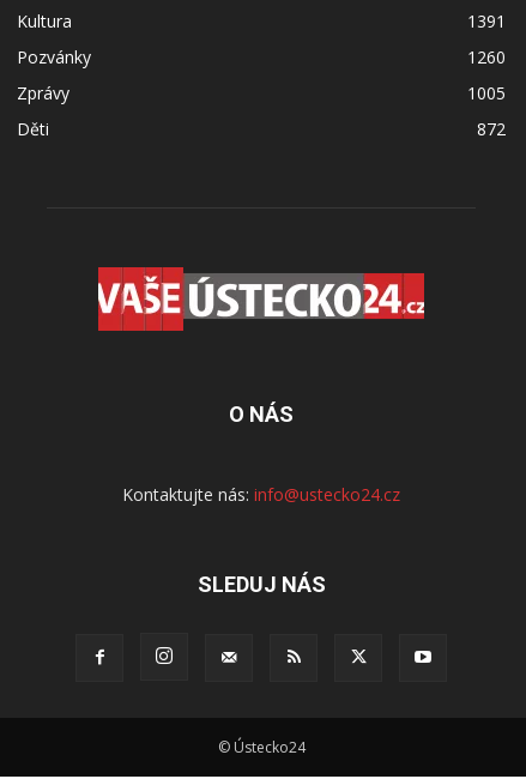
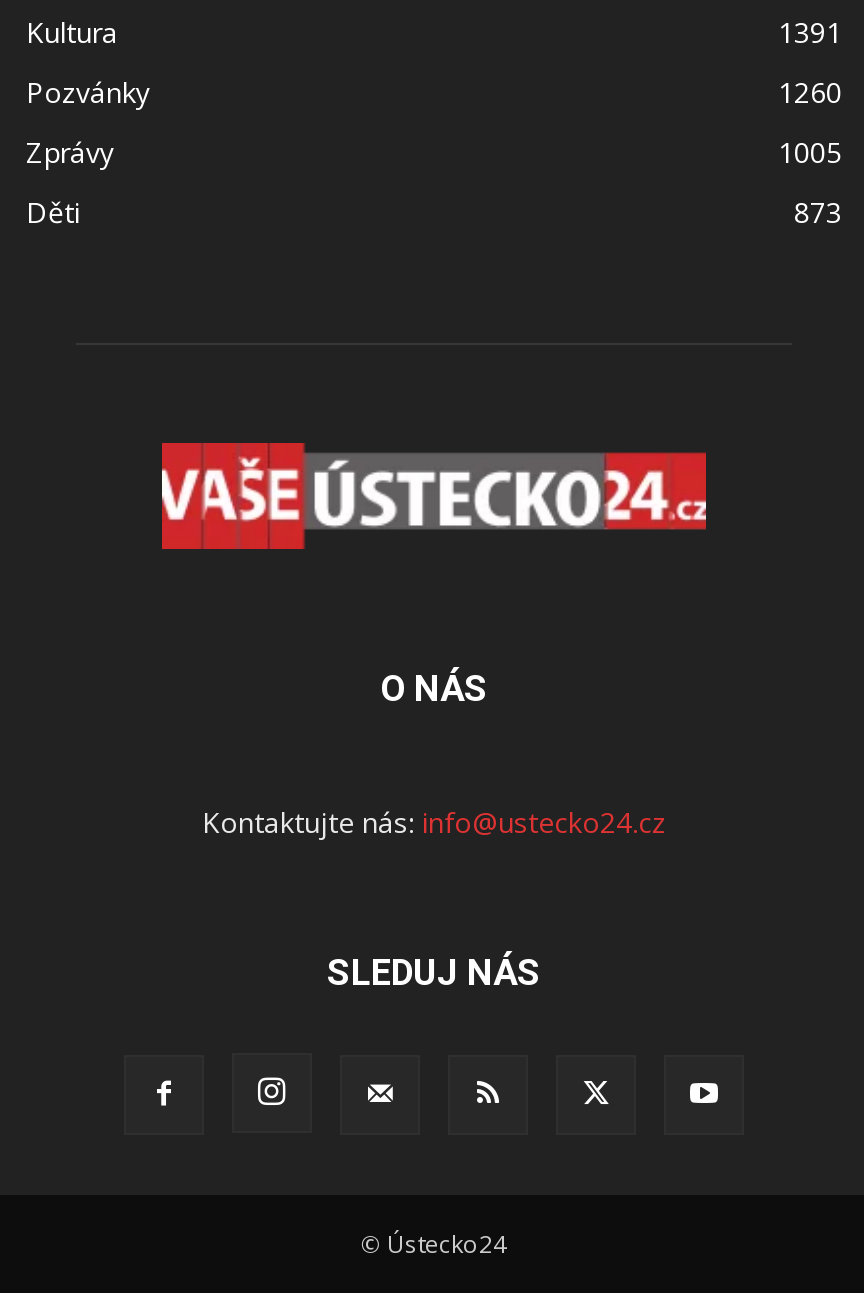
- 872
+ 873
